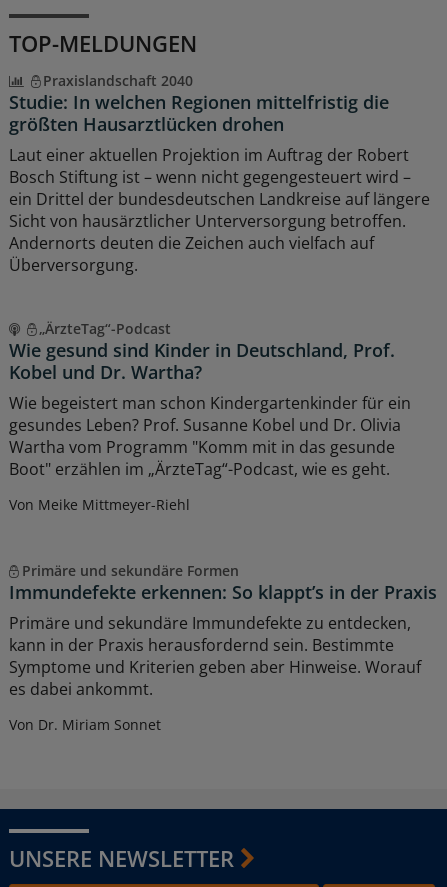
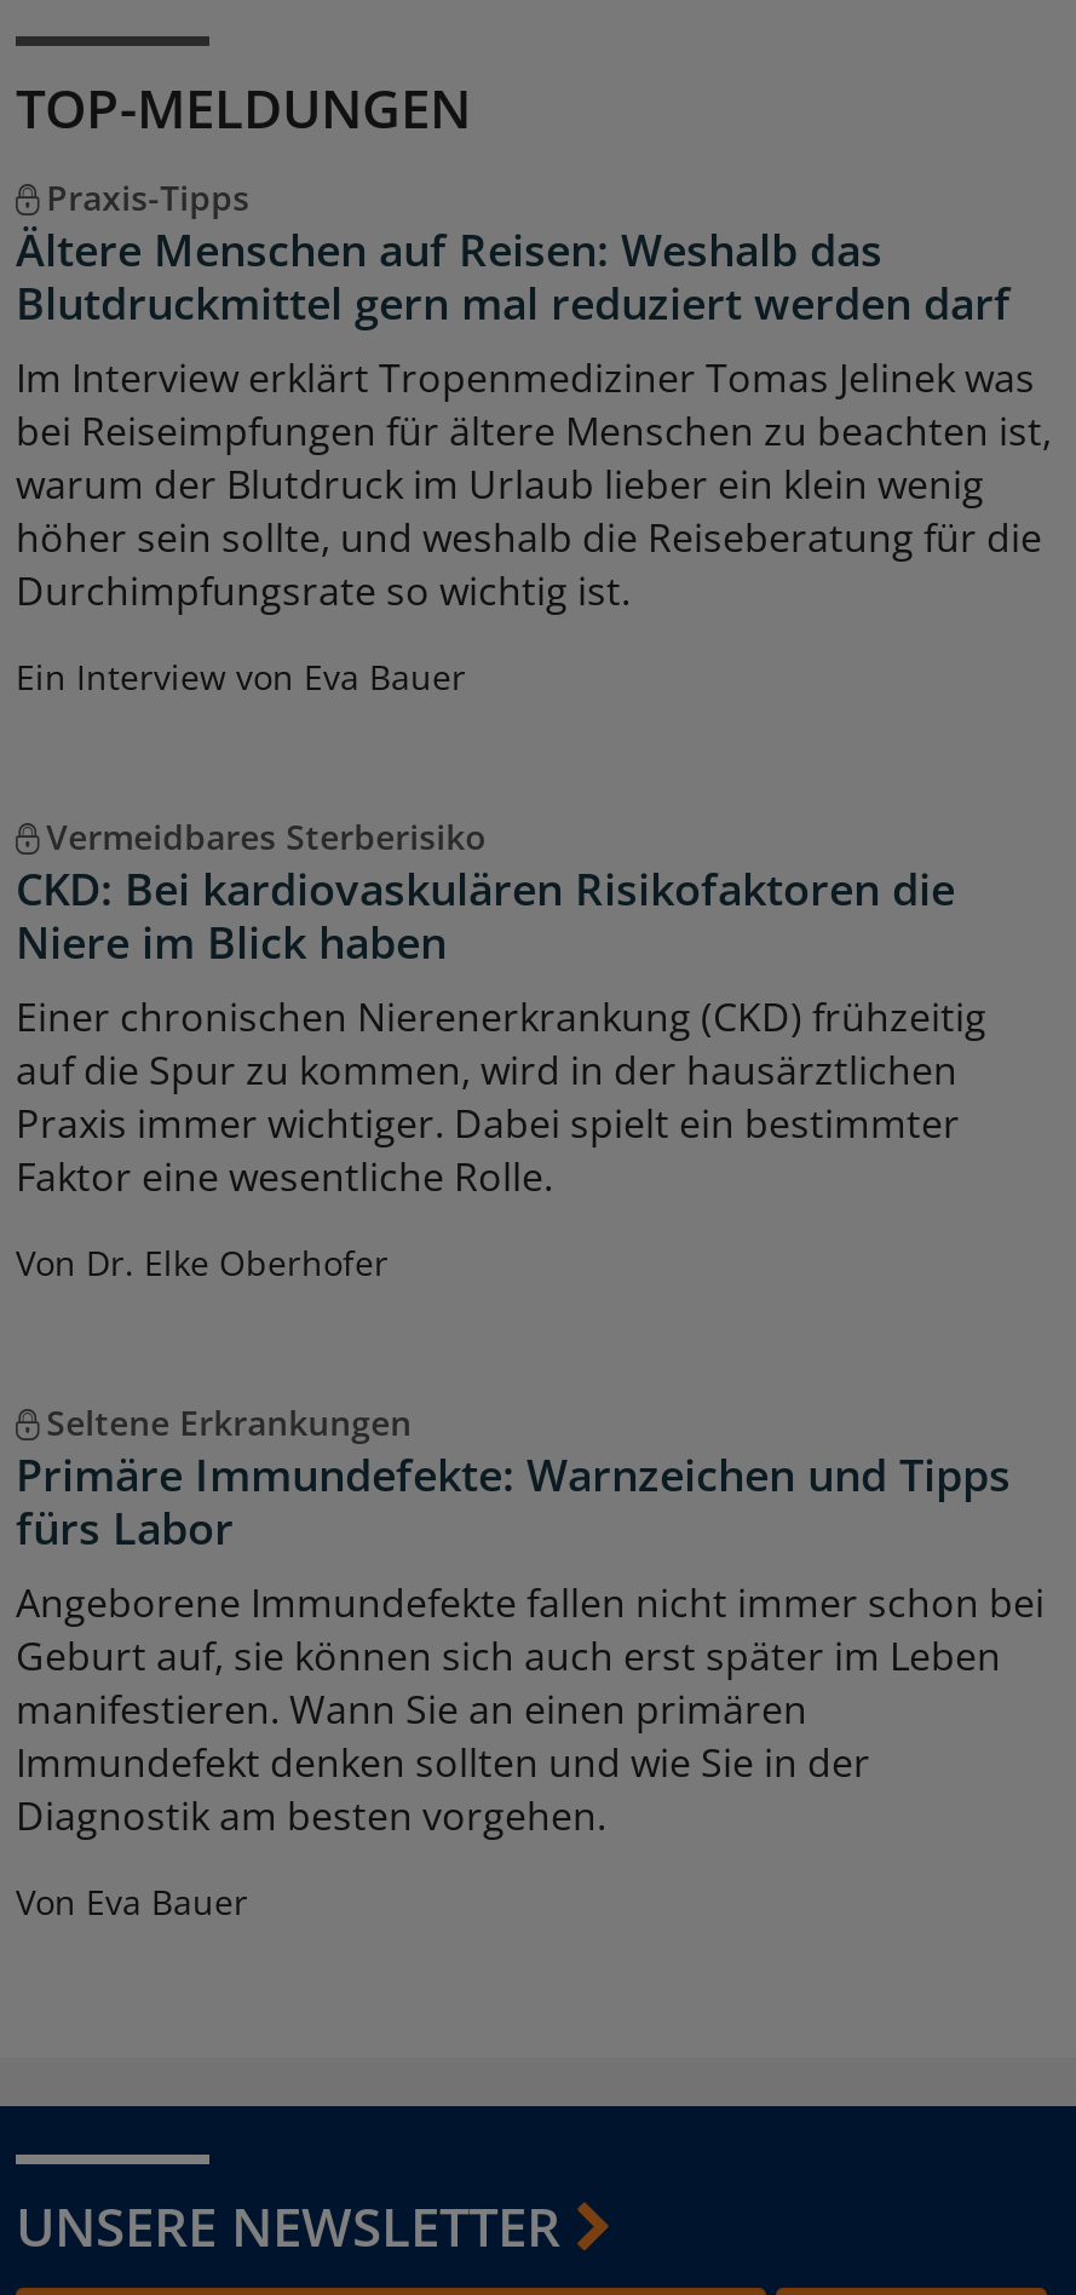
- Praxislandschaft 2040
- Studie: In welchen Regionen mittelfristig die
- größten Hausarztlücken drohen
- Laut einer aktuellen Projektion im Auftrag der Robert
- Bosch Stiftung ist – wenn nicht gegengesteuert wird –
- ein Drittel der bundesdeutschen Landkreise auf längere
- Sicht von hausärztlicher Unterversorgung betroffen.
- Andernorts deuten die Zeichen auch vielfach auf
- Überversorgung.
- „ÄrzteTag“-Podcast
- Wie gesund sind Kinder in Deutschland, Prof.
- Kobel und Dr. Wartha?
- Wie begeistert man schon Kindergartenkinder für ein
- gesundes Leben? Prof. Susanne Kobel und Dr. Olivia
- Wartha vom Programm "Komm mit in das gesunde
- Boot" erzählen im „ÄrzteTag“-Podcast, wie es geht.
- Von Meike Mittmeyer-Riehl
- Primäre und sekundäre Formen
- Immundefekte erkennen: So klappt’s in der Praxis
- Primäre und sekundäre Immundefekte zu entdecken,
- kann in der Praxis herausfordernd sein. Bestimmte
- Symptome und Kriterien geben aber Hinweise. Worauf
- es dabei ankommt.
- Von Dr. Miriam Sonnet
+ Praxis-Tipps
+ Ältere Menschen auf Reisen: Weshalb das
+ Blutdruckmittel gern mal reduziert werden darf
+ Im Interview erklärt Tropenmediziner Tomas Jelinek was
+ bei Reiseimpfungen für ältere Menschen zu beachten ist,
+ warum der Blutdruck im Urlaub lieber ein klein wenig
+ höher sein sollte, und weshalb die Reiseberatung für die
+ Durchimpfungsrate so wichtig ist.
+ Ein Interview von Eva Bauer
+ Vermeidbares Sterberisiko
+ CKD: Bei kardiovaskulären Risikofaktoren die
+ Niere im Blick haben
+ Einer chronischen Nierenerkrankung (CKD) frühzeitig
+ auf die Spur zu kommen, wird in der hausärztlichen
+ Praxis immer wichtiger. Dabei spielt ein bestimmter
+ Faktor eine wesentliche Rolle.
+ Von Dr. Elke Oberhofer
+ Seltene Erkrankungen
+ Primäre Immundefekte: Warnzeichen und Tipps
+ fürs Labor
+ Angeborene Immundefekte fallen nicht immer schon bei
+ Geburt auf, sie können sich auch erst später im Leben
+ manifestieren. Wann Sie an einen primären
+ Immundefekt denken sollten und wie Sie in der
+ Diagnostik am besten vorgehen.
+ Von Eva Bauer
